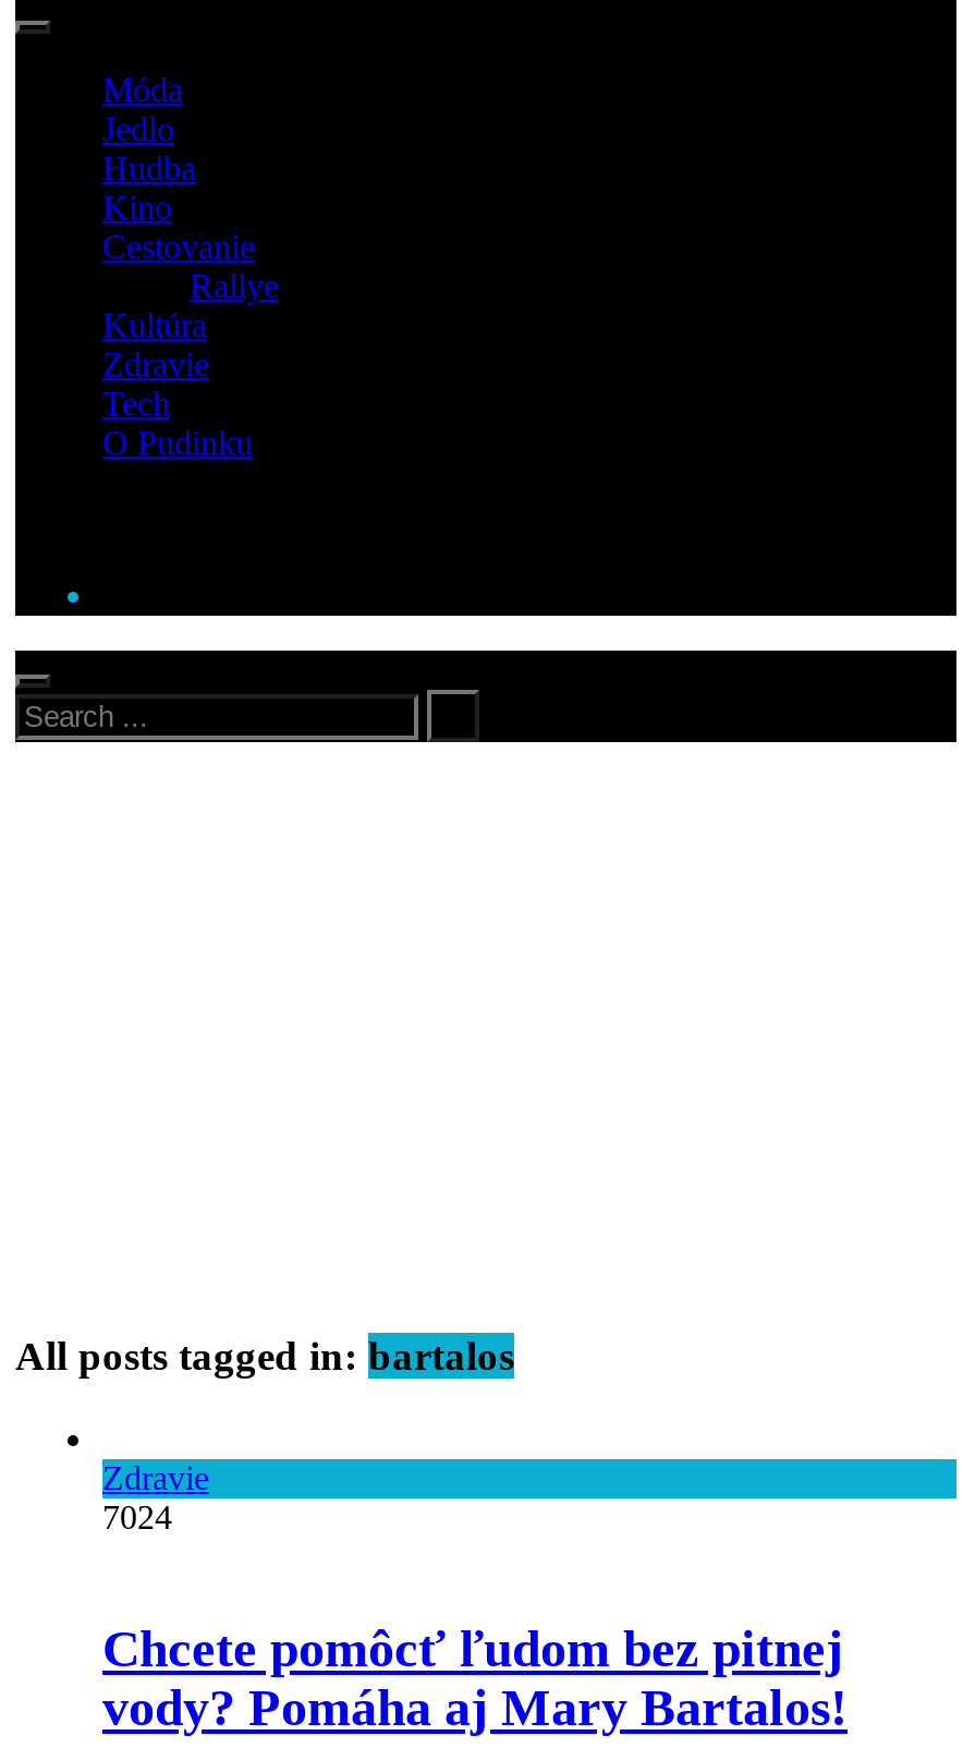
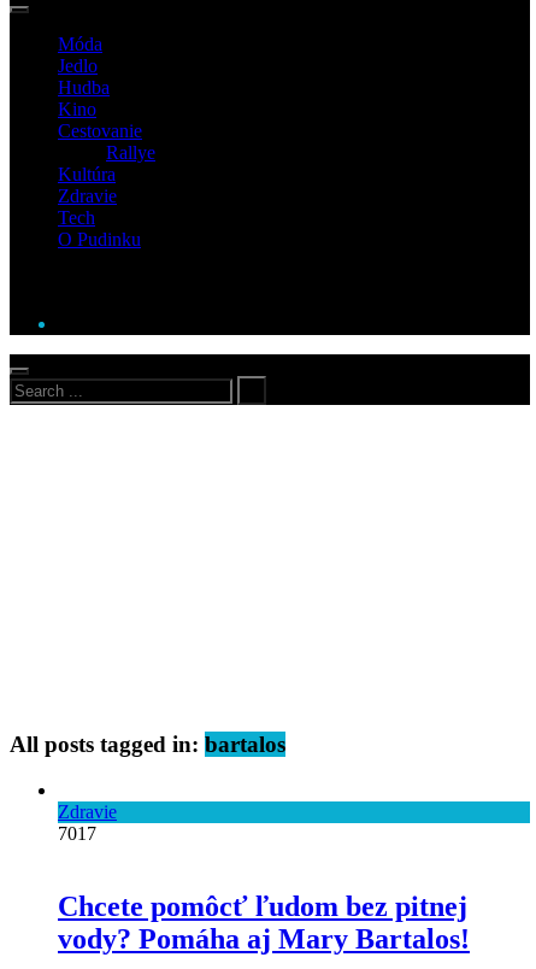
- 7024
+ 7017
